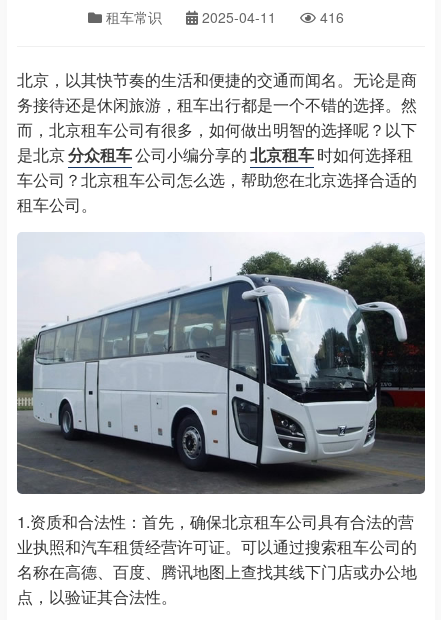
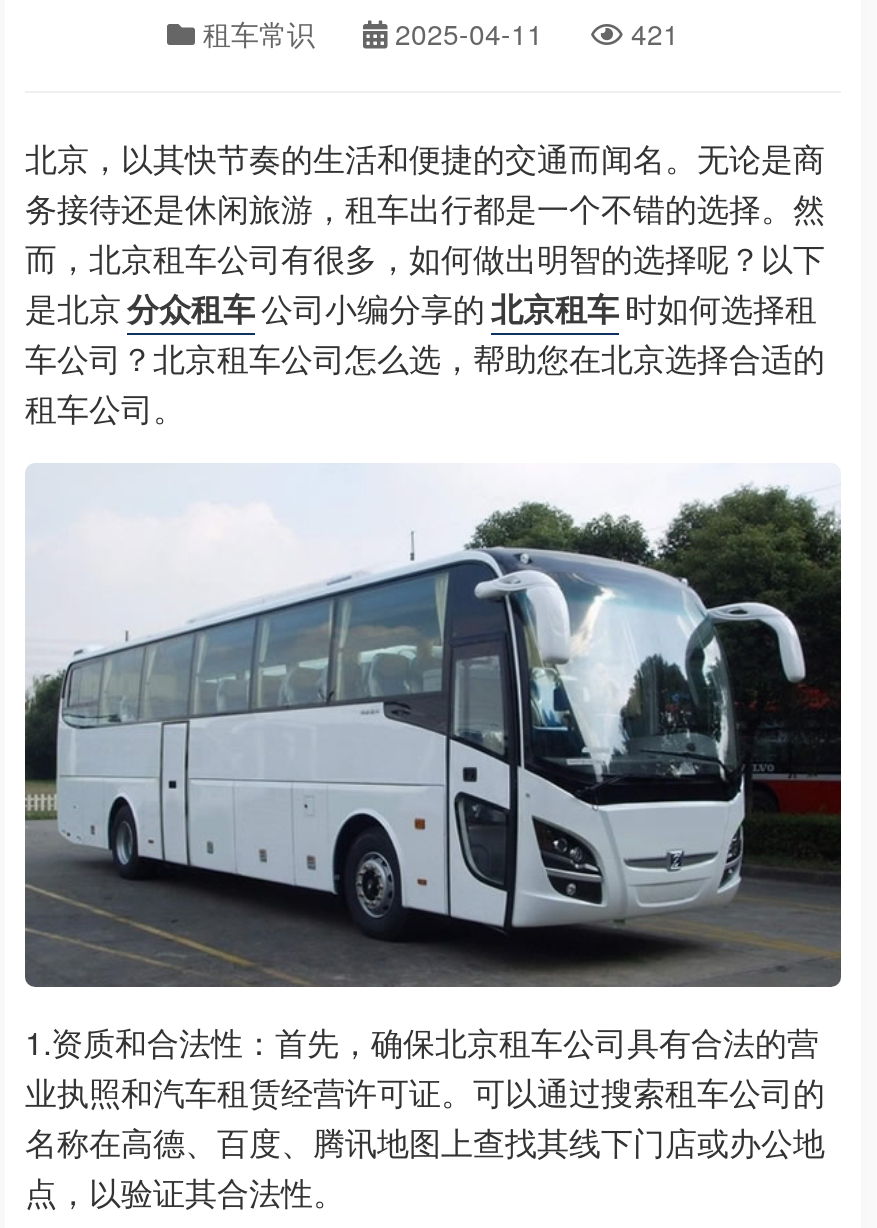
- 租车常识 2025-04-11 416
+ 租车常识 2025-04-11 421
